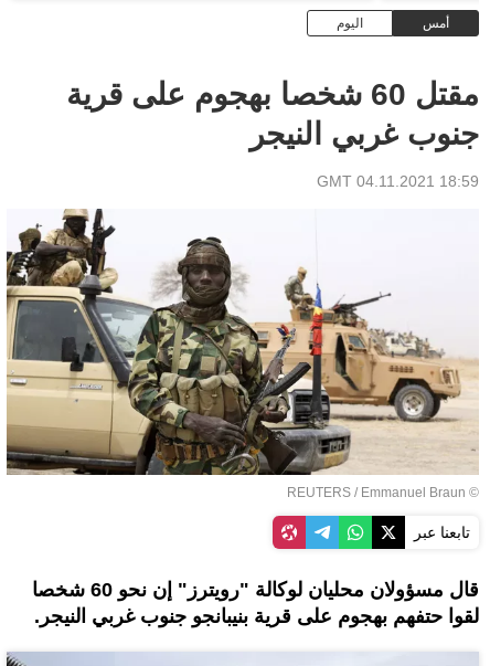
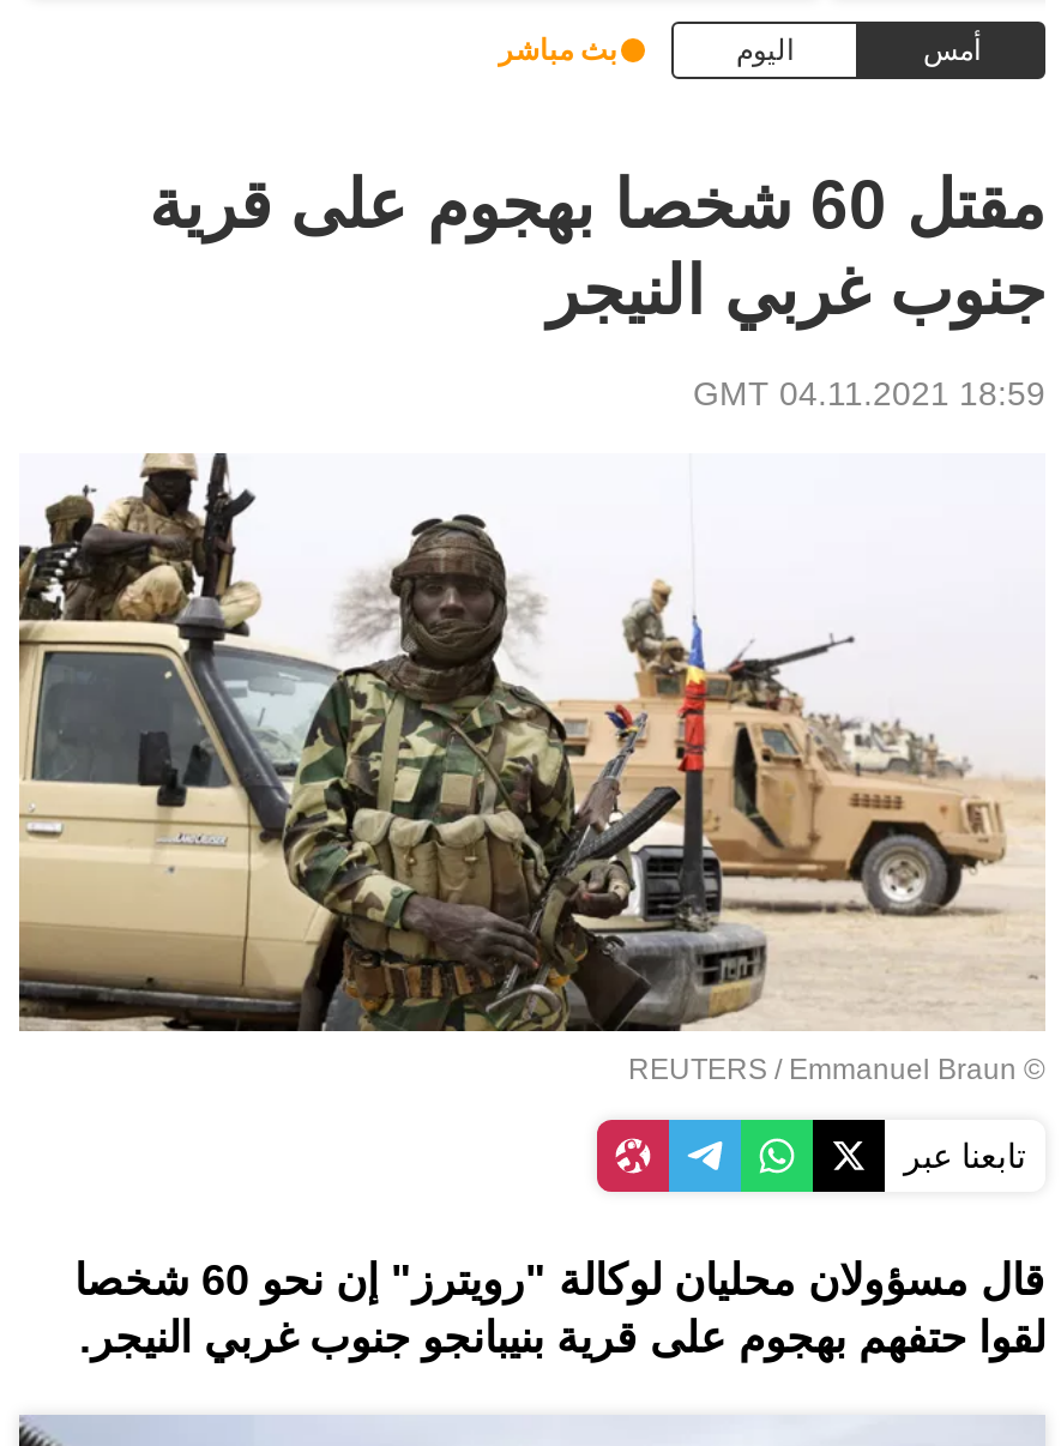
+ بث مباشر
